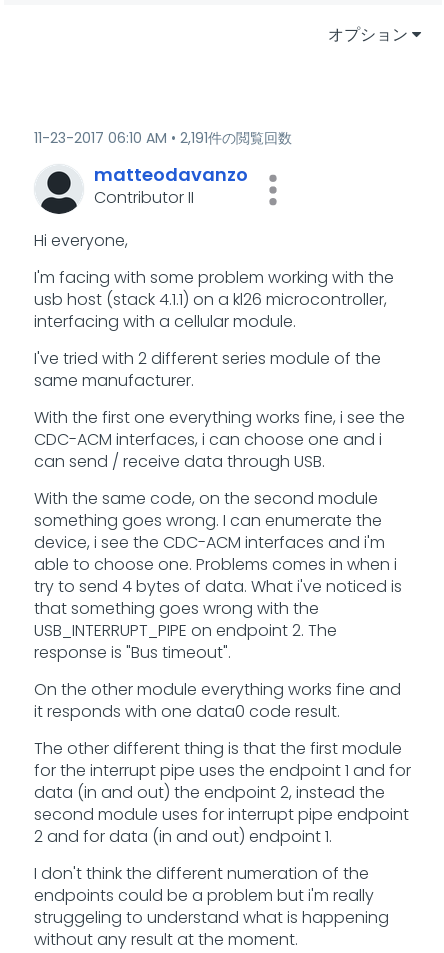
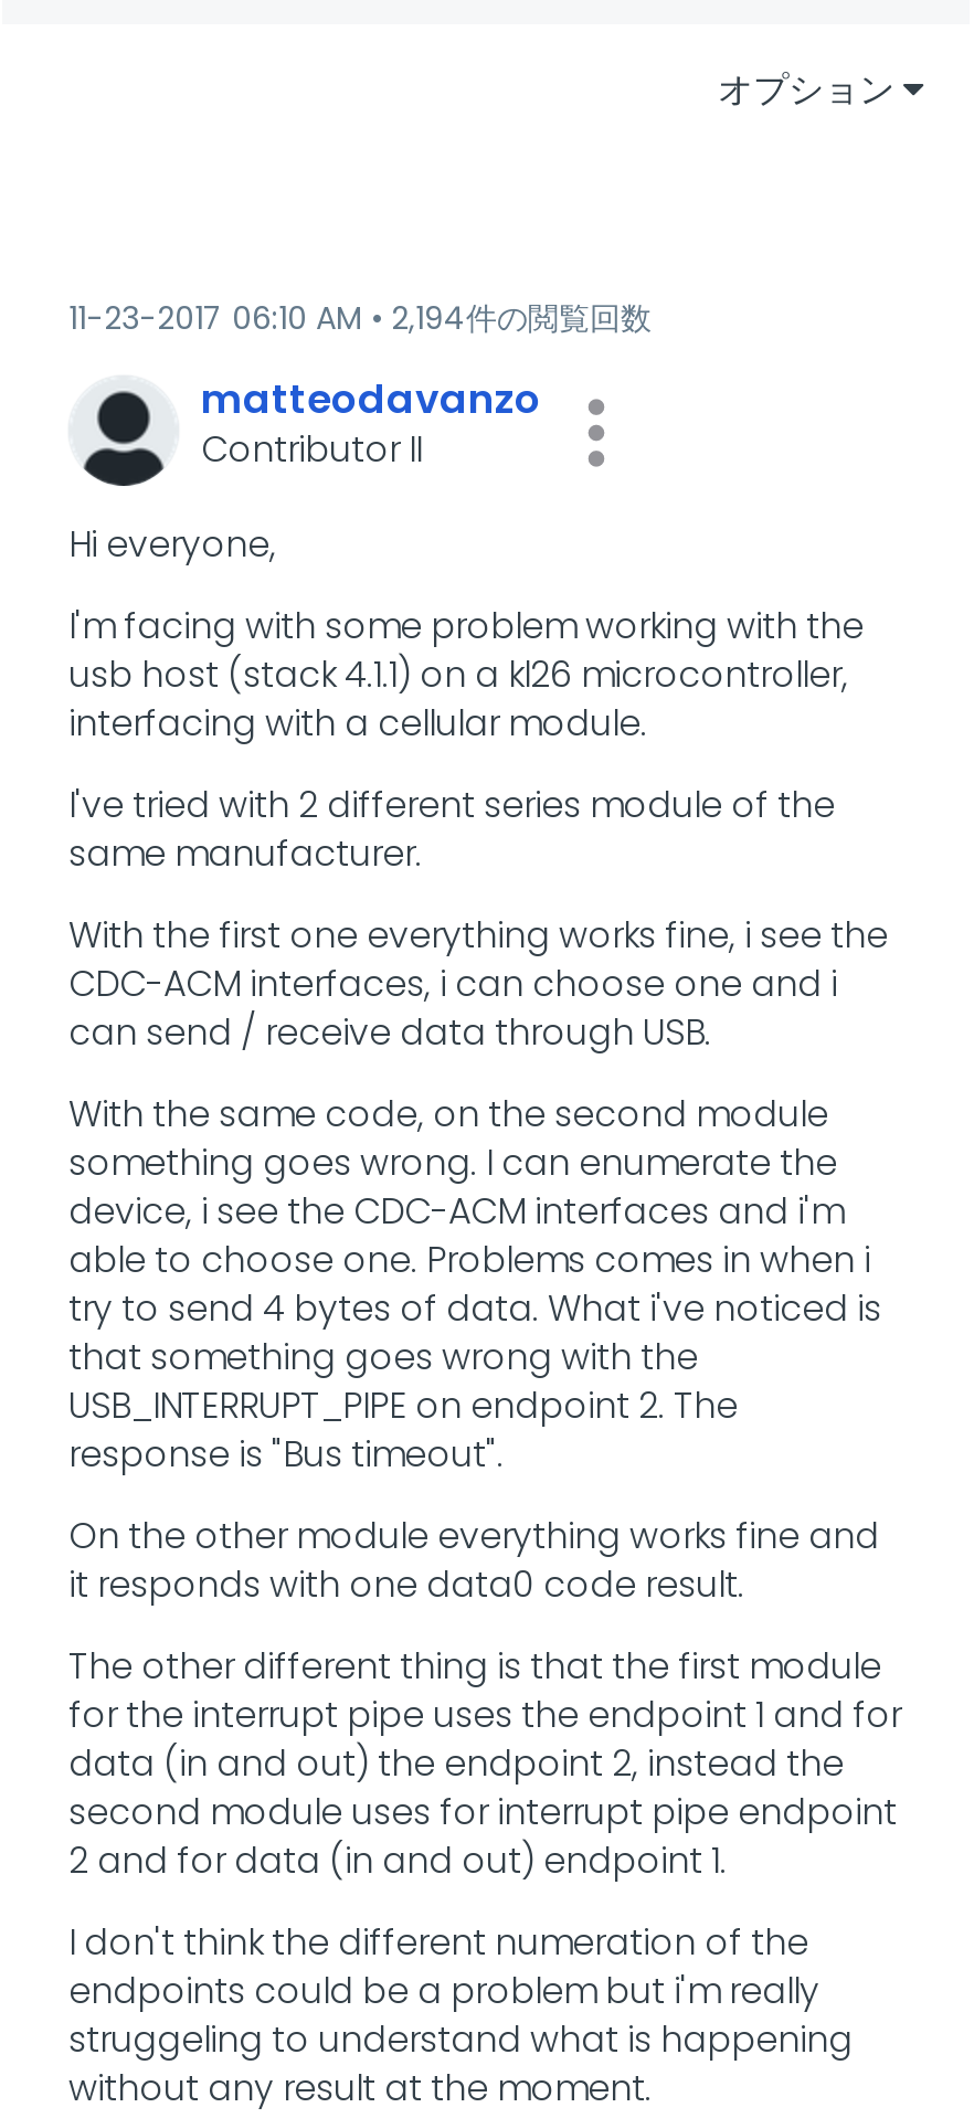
- 2,191件の閲覧回数
+ 2,194件の閲覧回数
